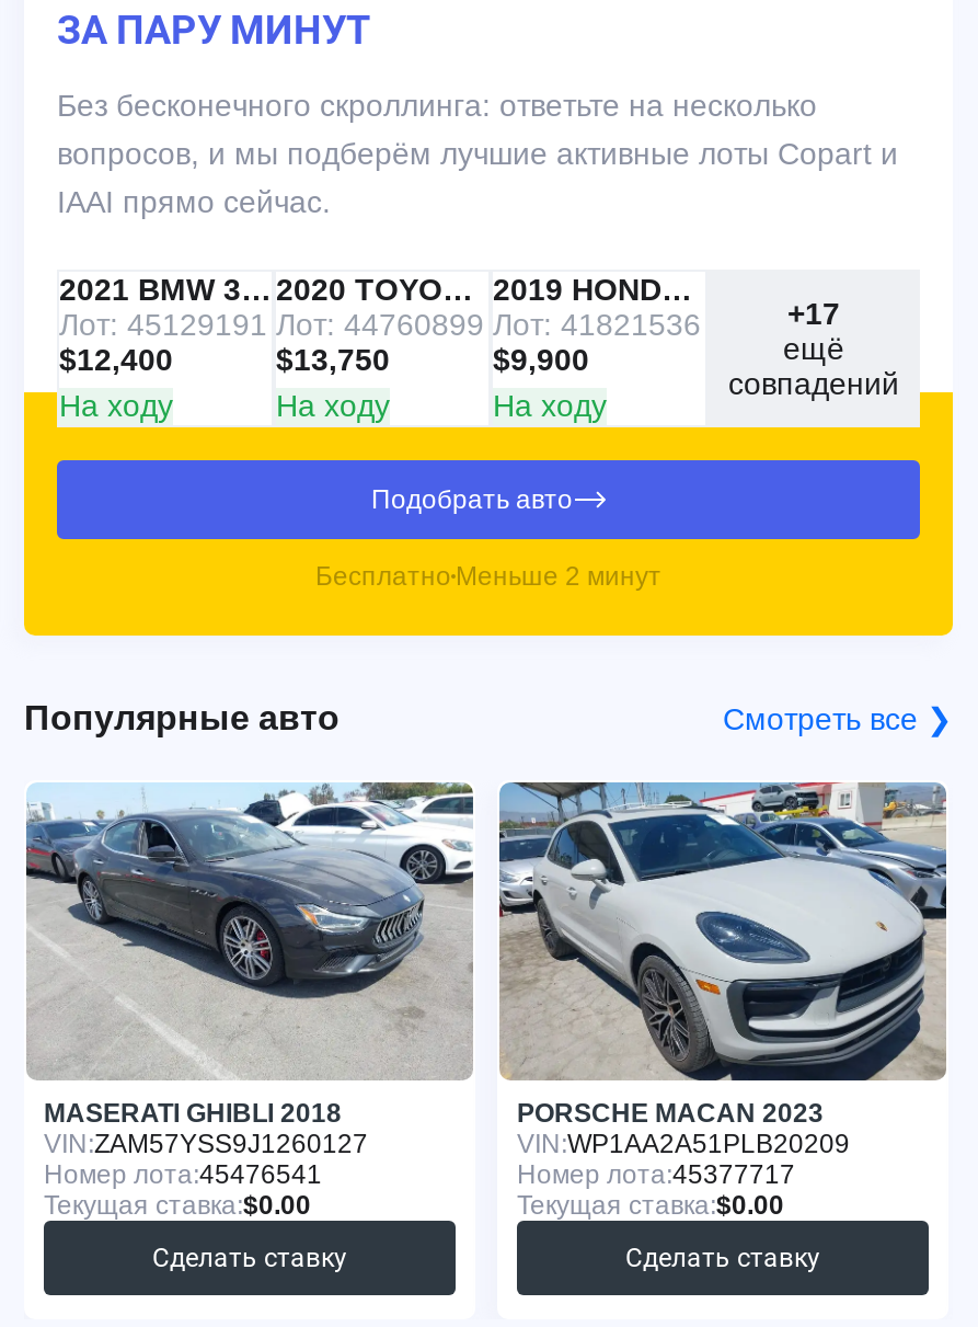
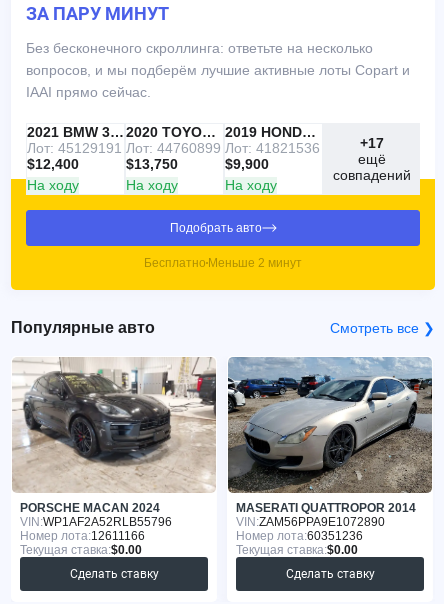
- [image]
- MASERATI GHIBLI 2018
- VIN: ZAM57YSS9J1260127
- Номер лота:45476541
+ [image]
+ PORSCHE MACAN 2024
+ VIN: WP1AF2A52RLB55796
+ Номер лота:12611166

- [image]
- PORSCHE MACAN 2023
- VIN: WP1AA2A51PLB20209
- Номер лота:45377717
+ [image]
+ MASERATI QUATTROPOR 2014
+ VIN: ZAM56PPA9E1072890
+ Номер лота:60351236
